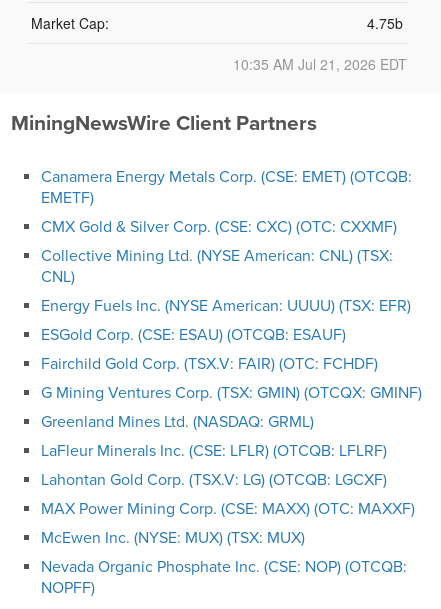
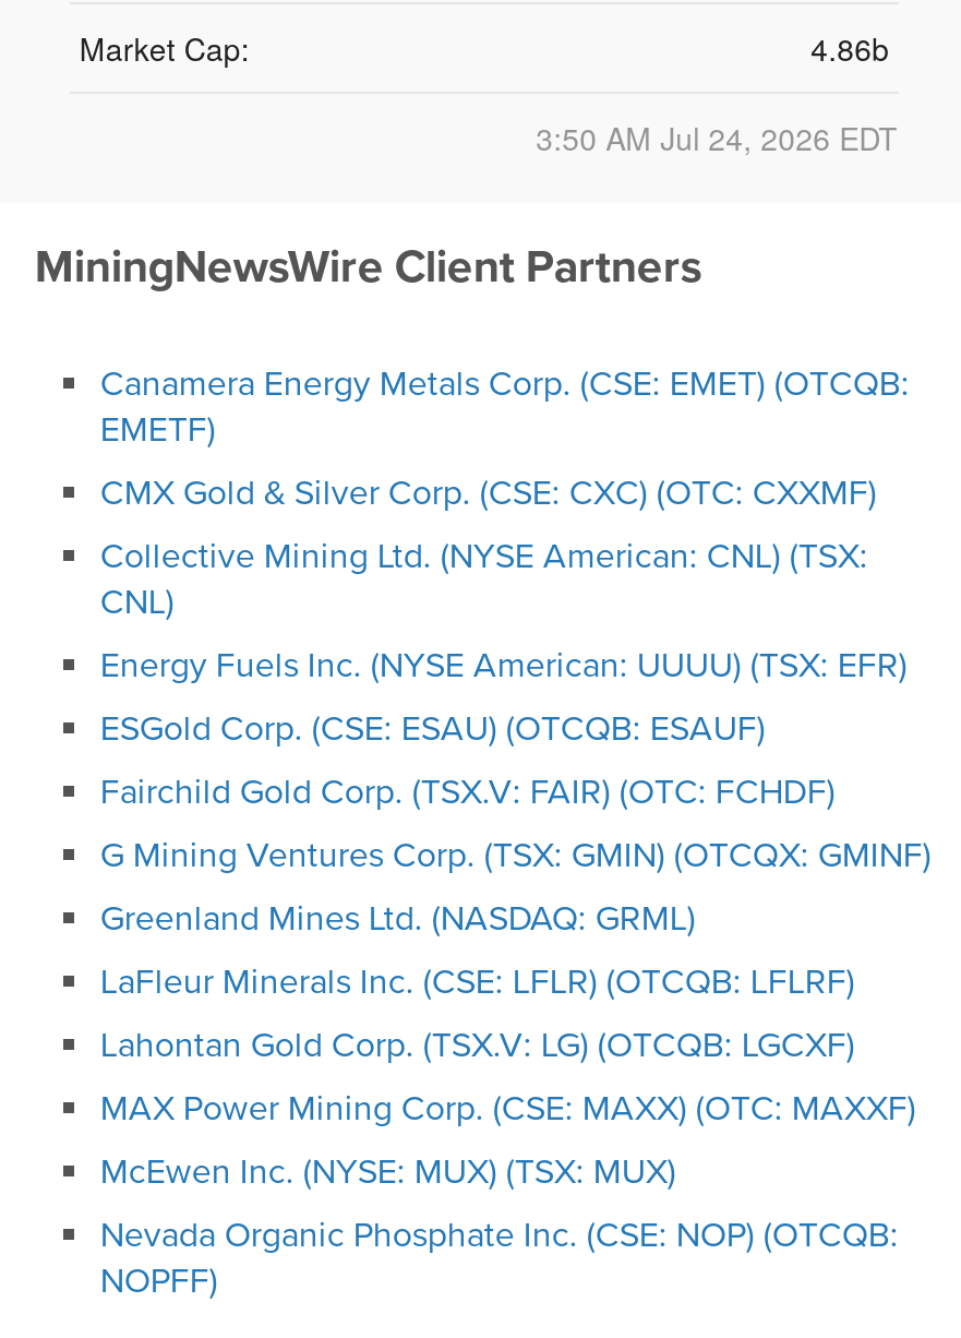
- 4.75b
+ 4.86b

- 10:35 AM Jul 21, 2026 EDT
+ 3:50 AM Jul 24, 2026 EDT
